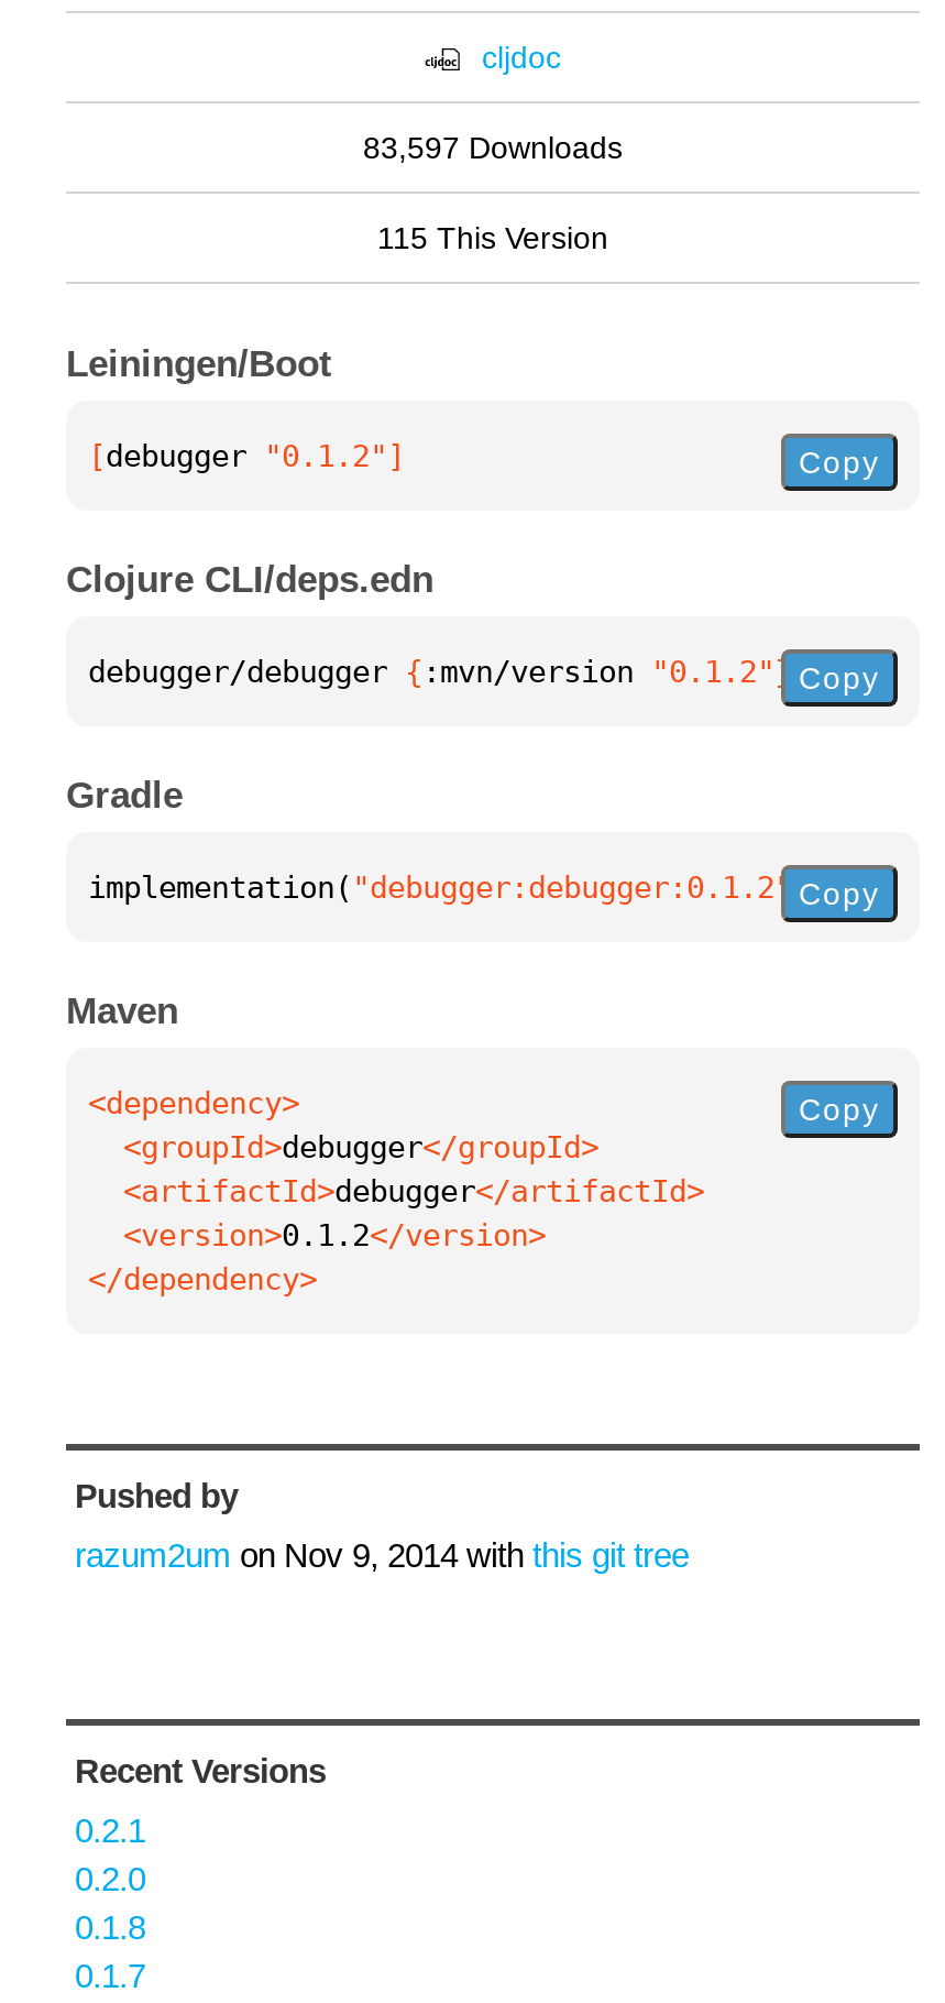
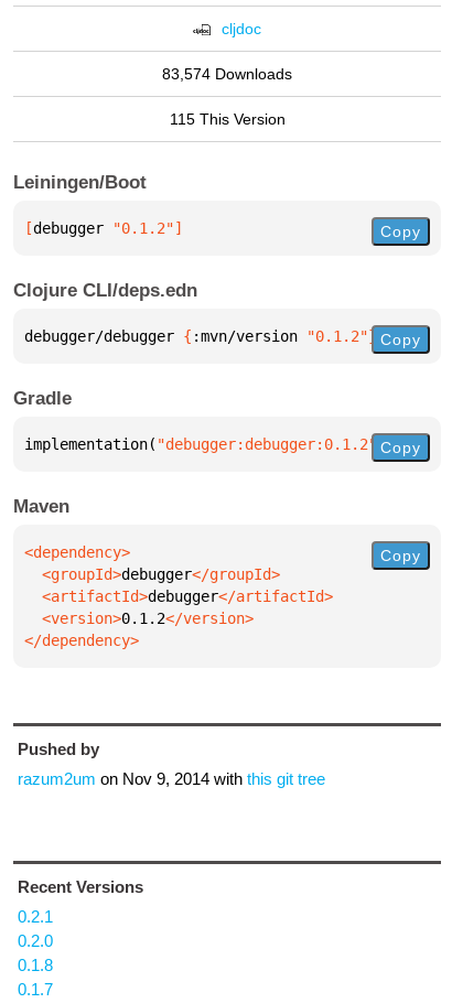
- 83,597 Downloads
+ 83,574 Downloads
